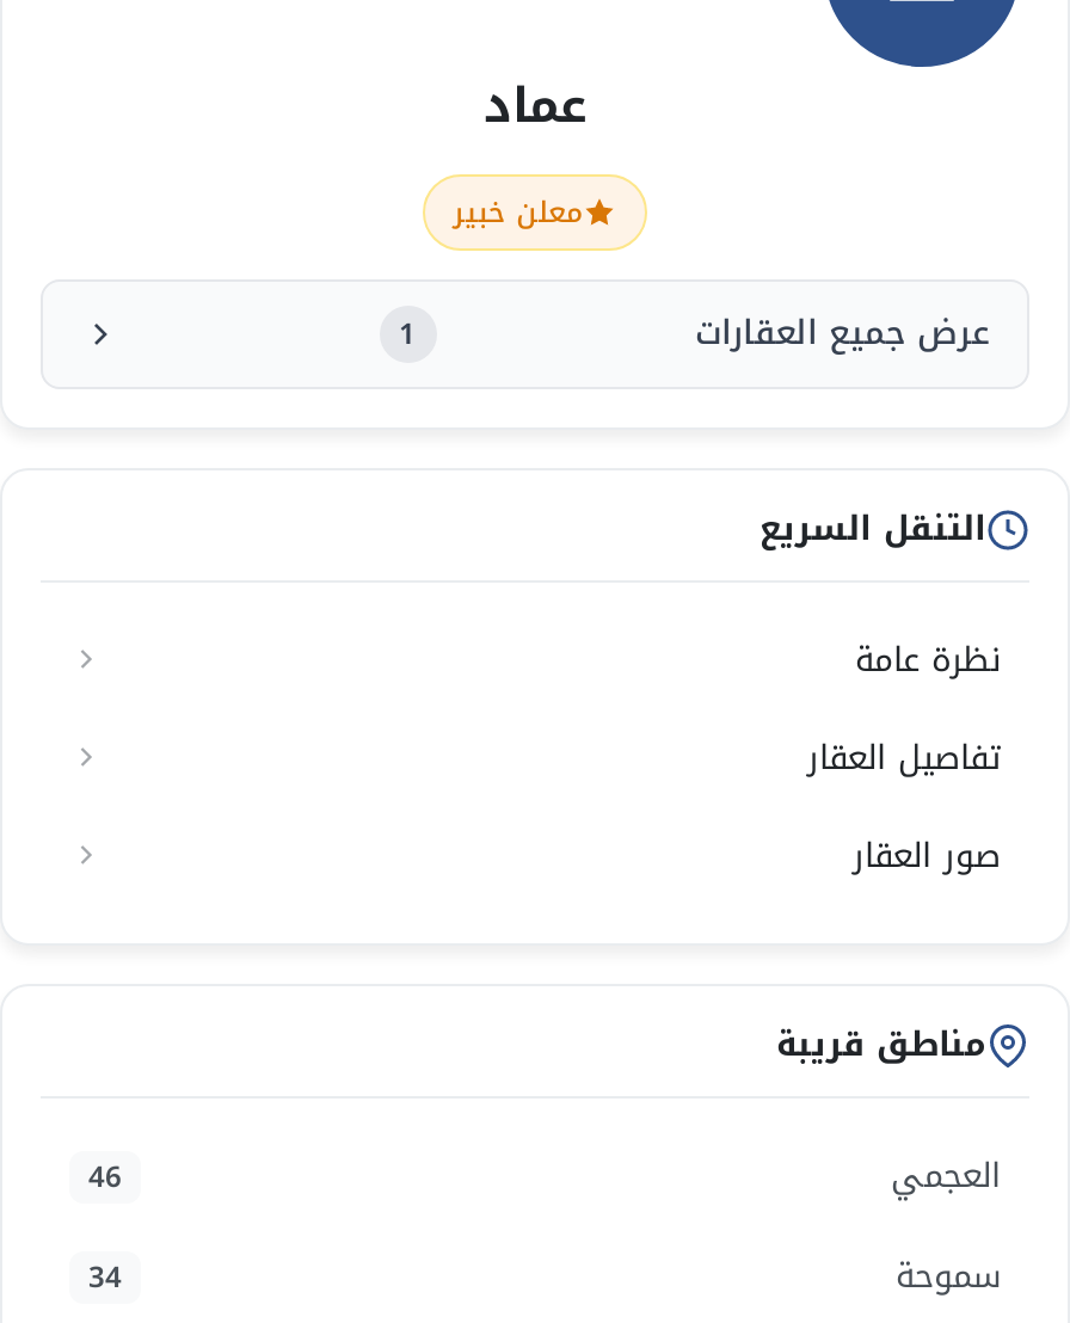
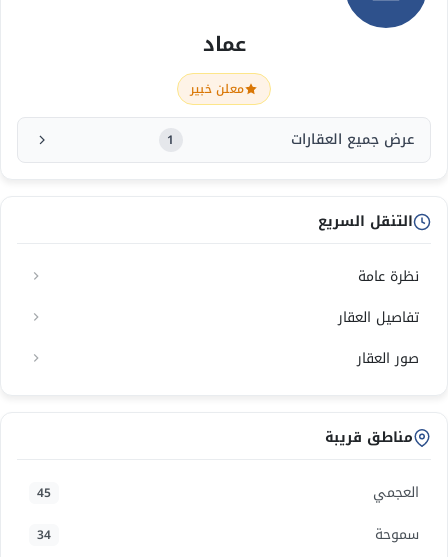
- 46
+ 45
